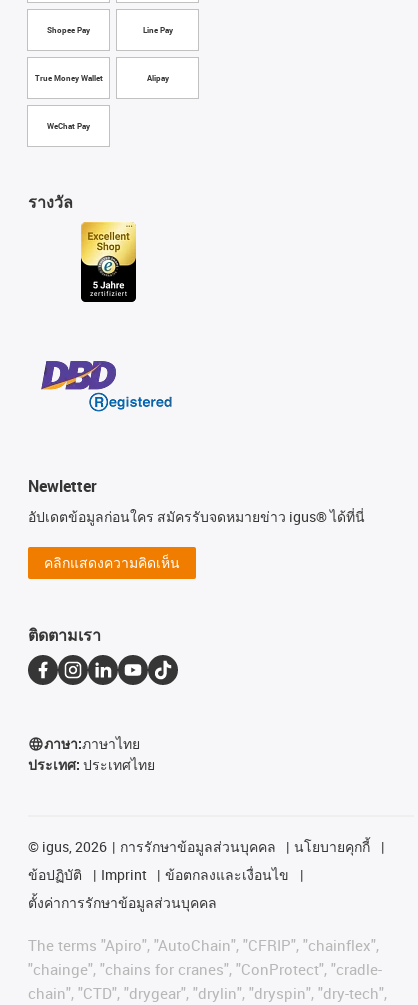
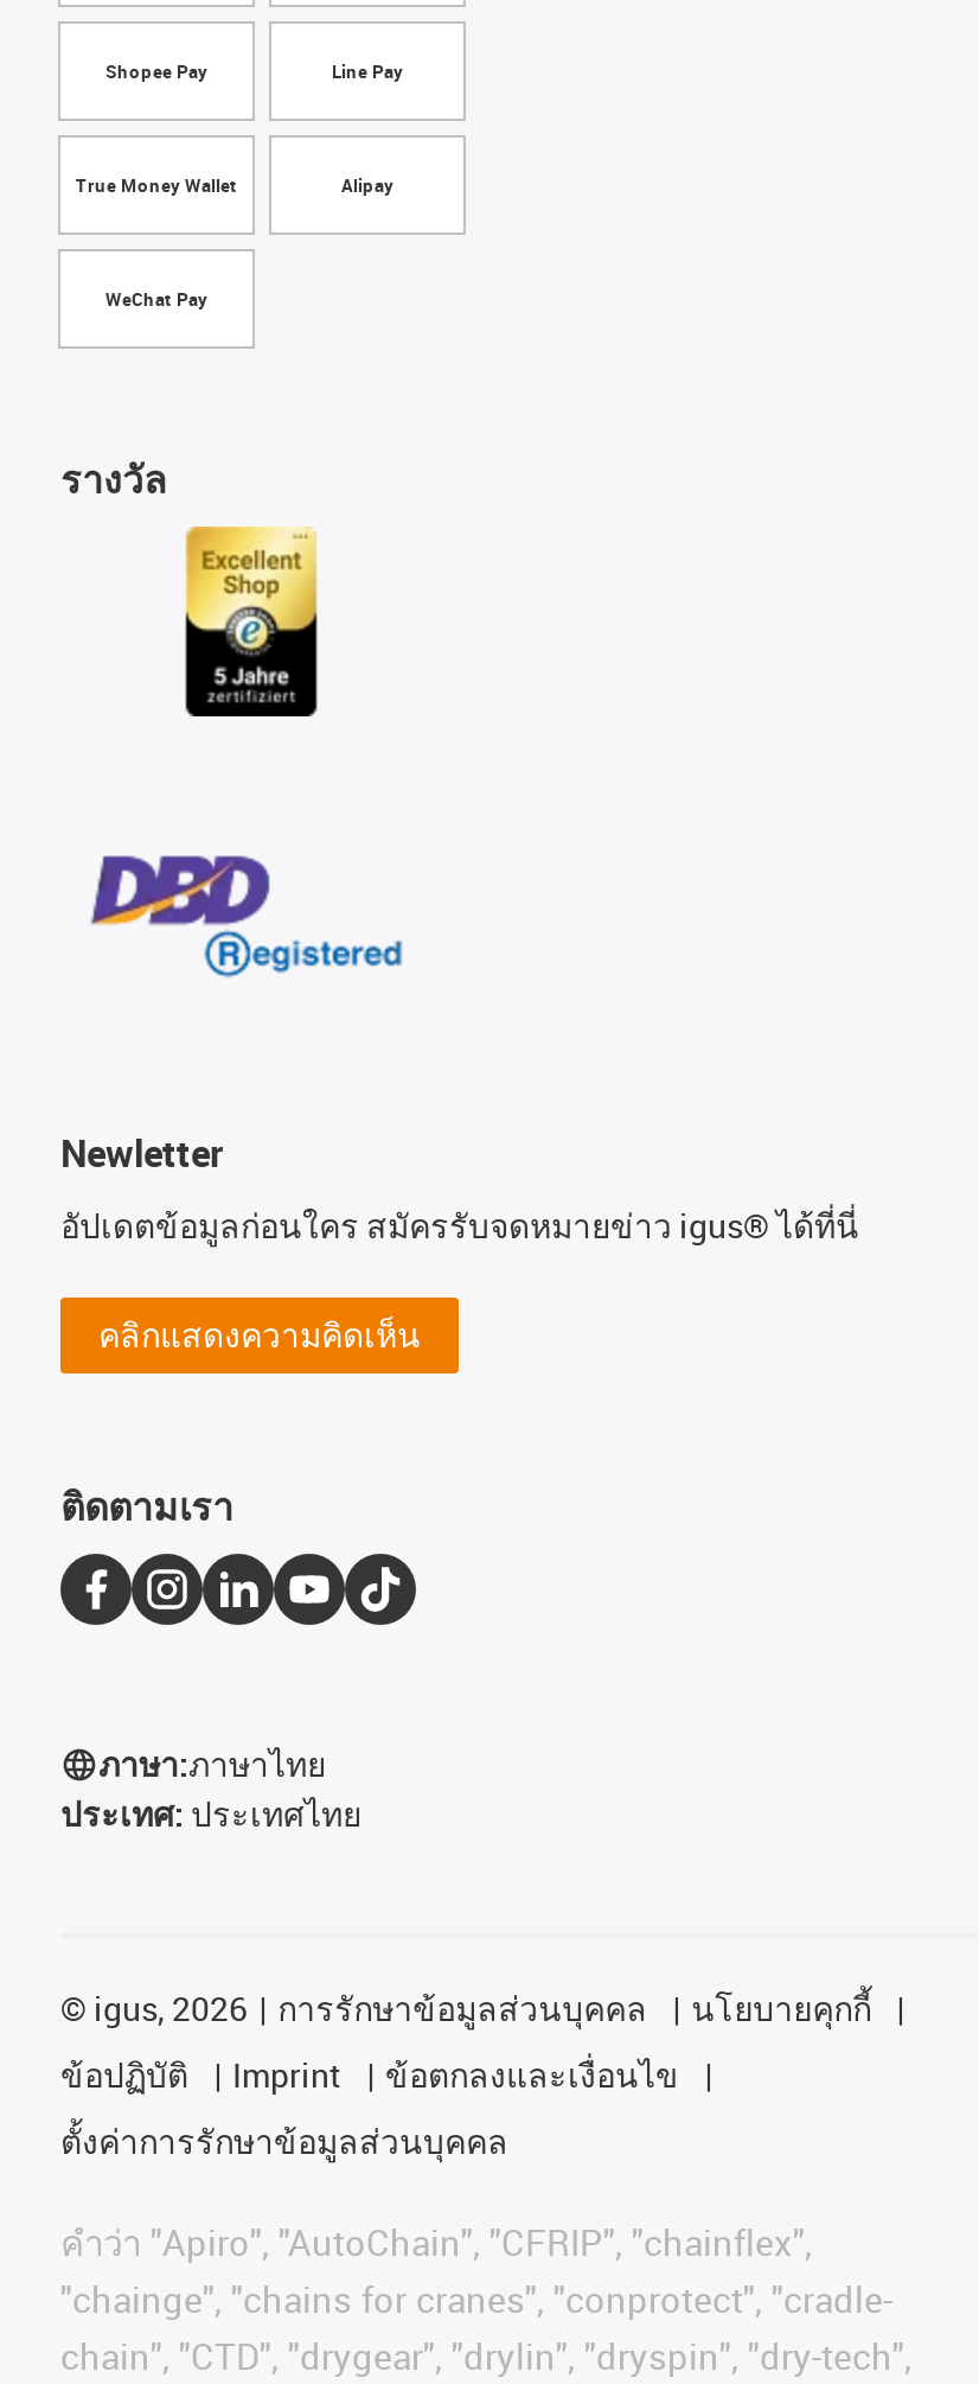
- The terms "Apiro", "AutoChain", "CFRIP", "chainflex",
- "chainge", "chains for cranes", "ConProtect", "cradle-
+ คําว่า"Apiro", "AutoChain", "CFRIP", "chainflex",
+ "chainge", "chains for cranes", "conprotect", "cradle-
